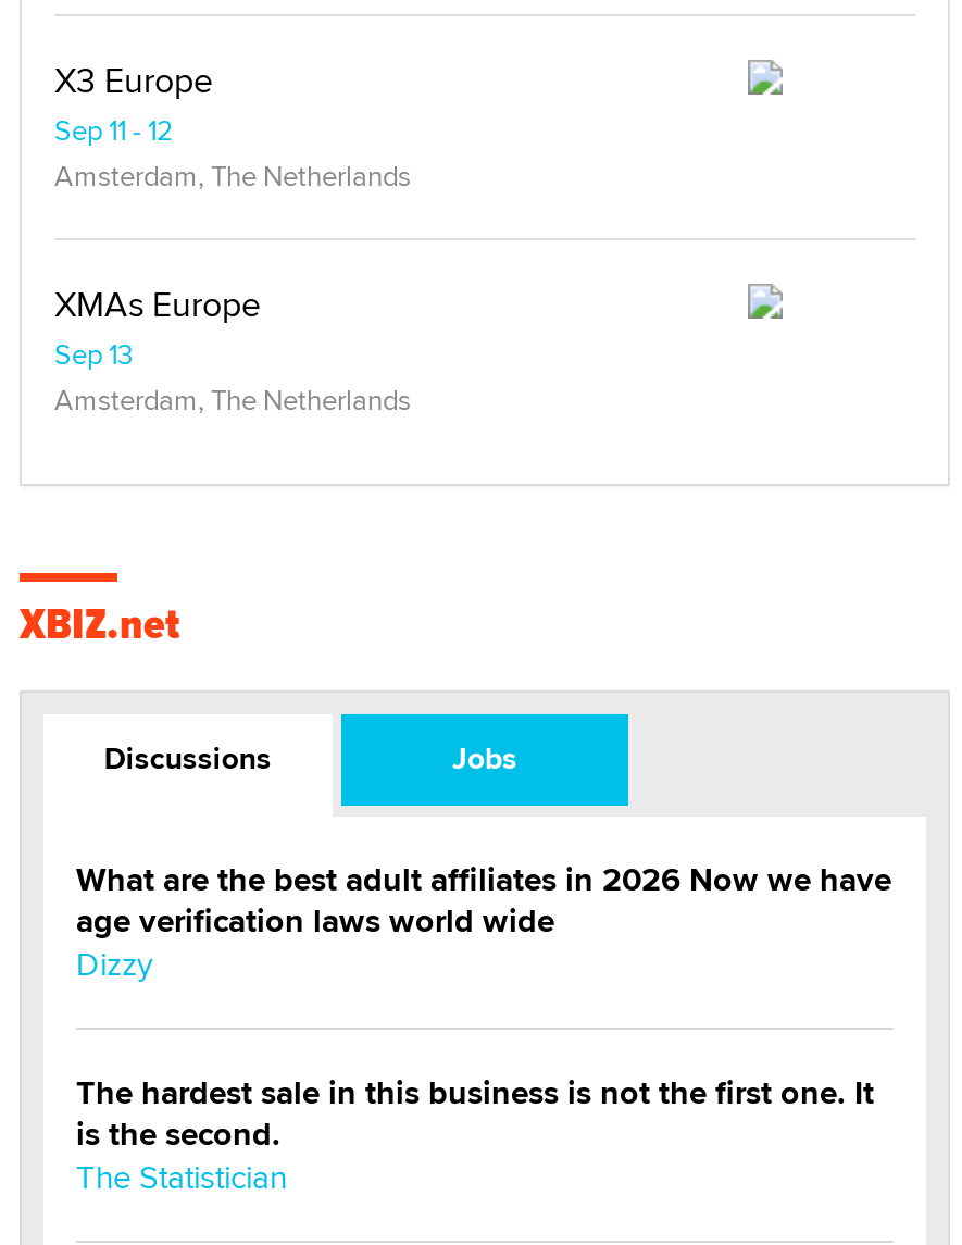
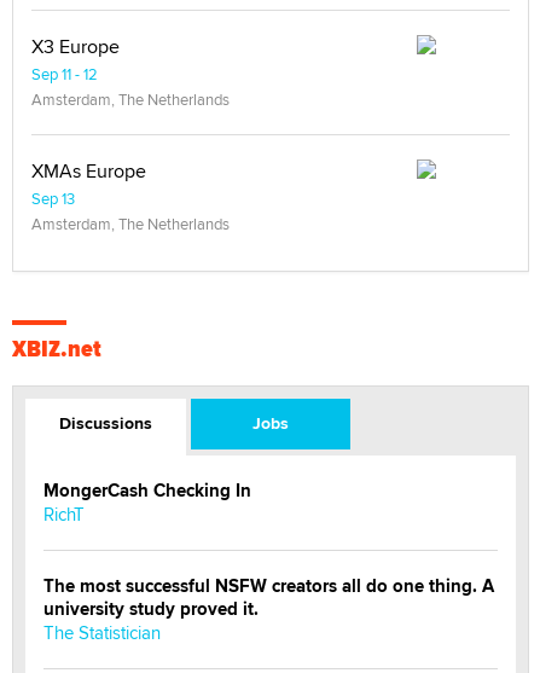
- What are the best adult affiliates in 2026 Now we have
- age verification laws world wide
- Dizzy
+ MongerCash Checking In
+ RichT

- The hardest sale in this business is not the first one. It
- is the second.
+ The most successful NSFW creators all do one thing. A
+ university study proved it.
